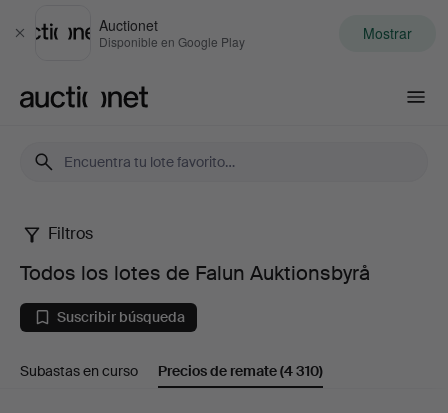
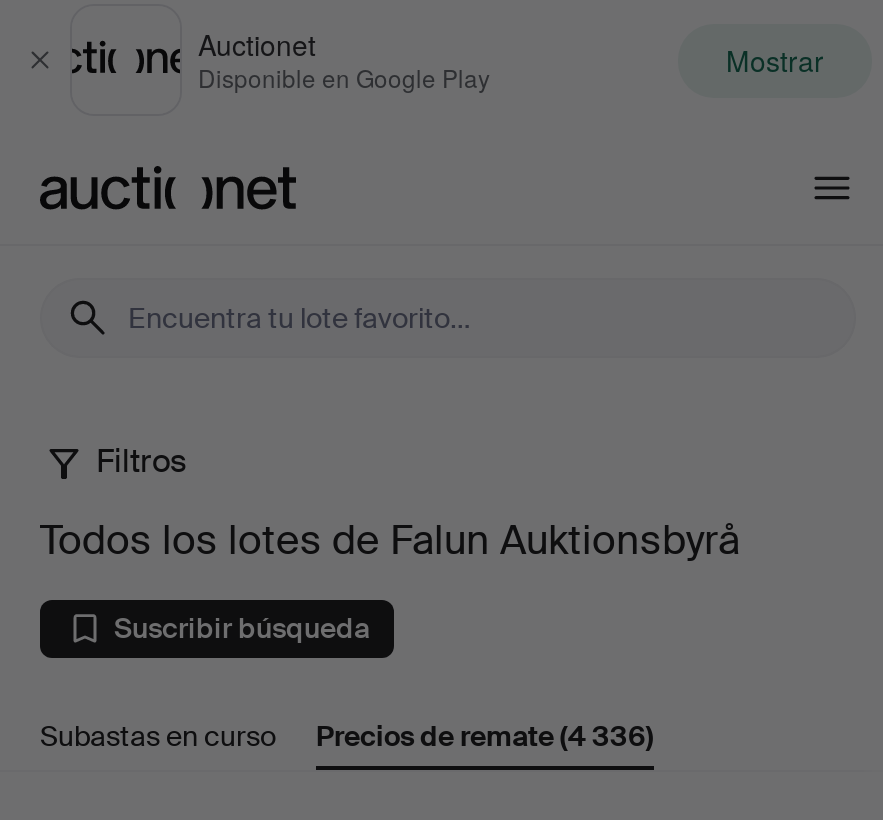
- Precios de remate(4 310)
+ Precios de remate(4 336)
